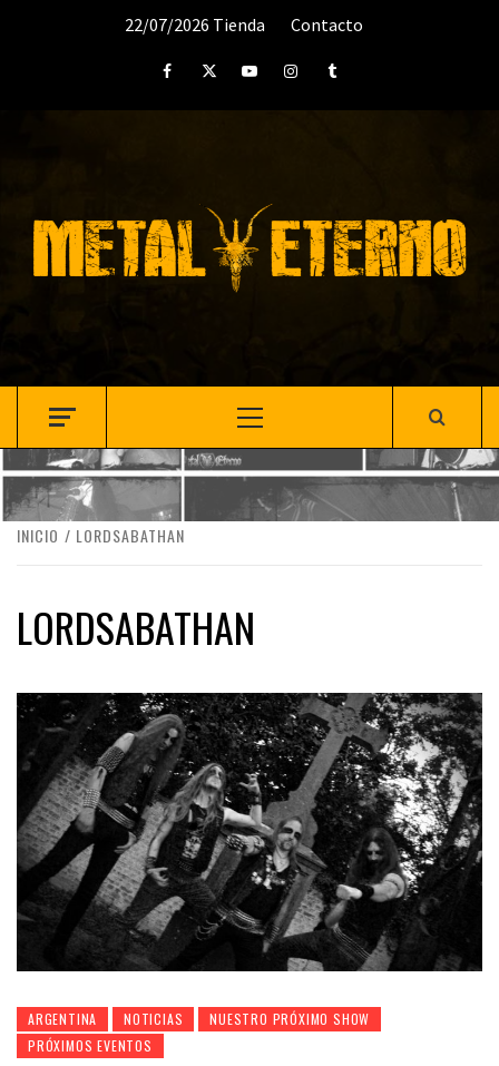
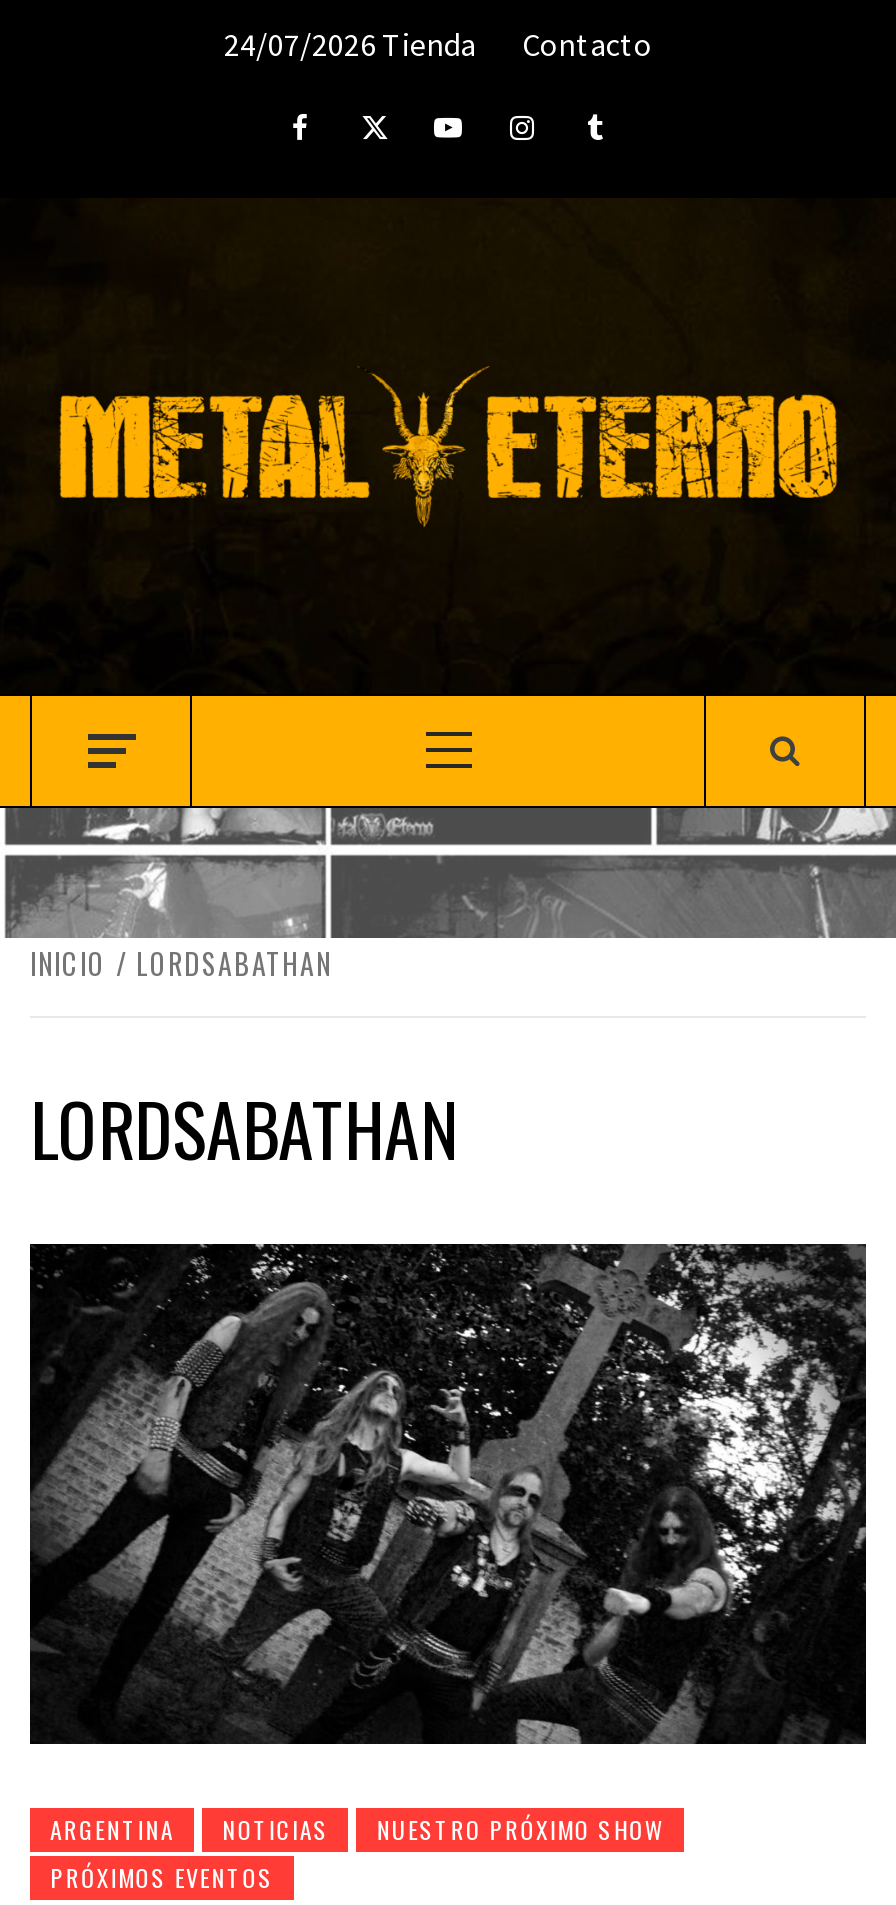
- 22/07/2026 Tienda Contacto
+ 24/07/2026 Tienda Contacto
